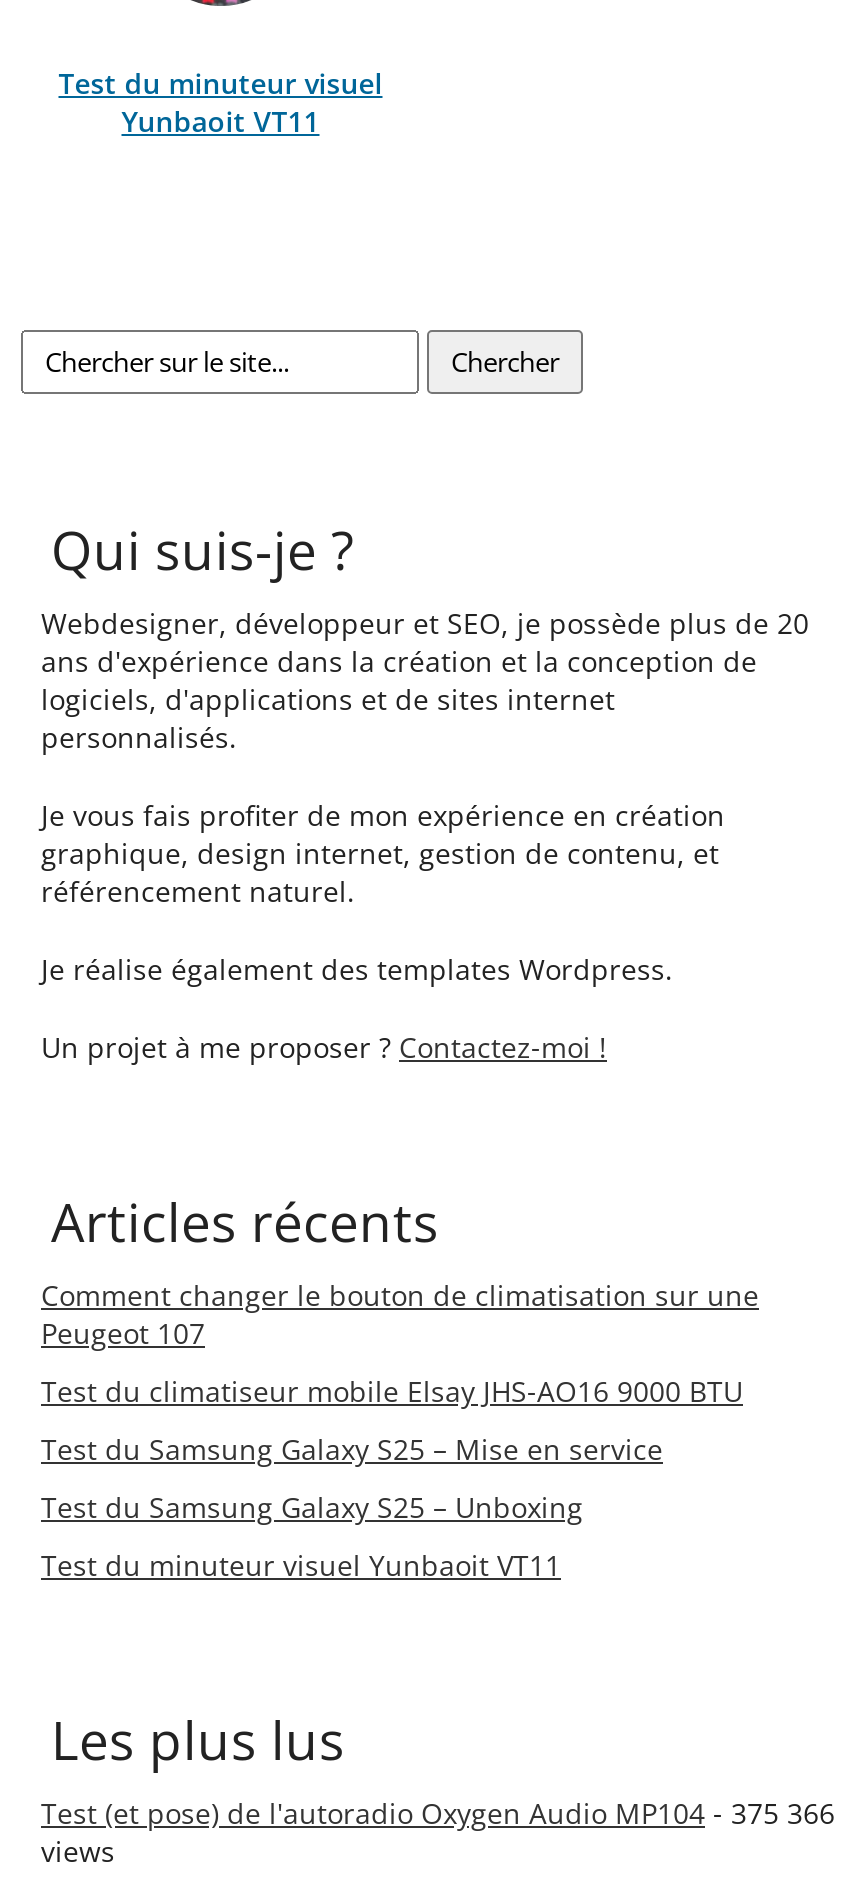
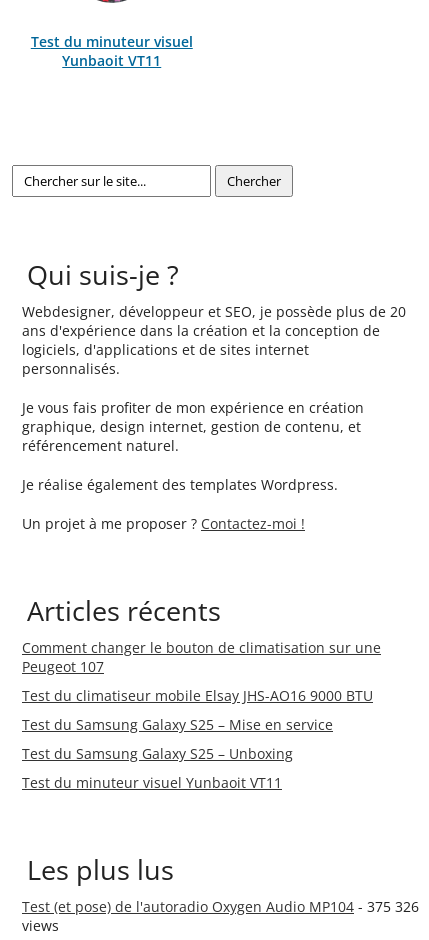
- Test (et pose) de l'autoradio Oxygen Audio MP104 - 375 366
+ Test (et pose) de l'autoradio Oxygen Audio MP104 - 375 326
